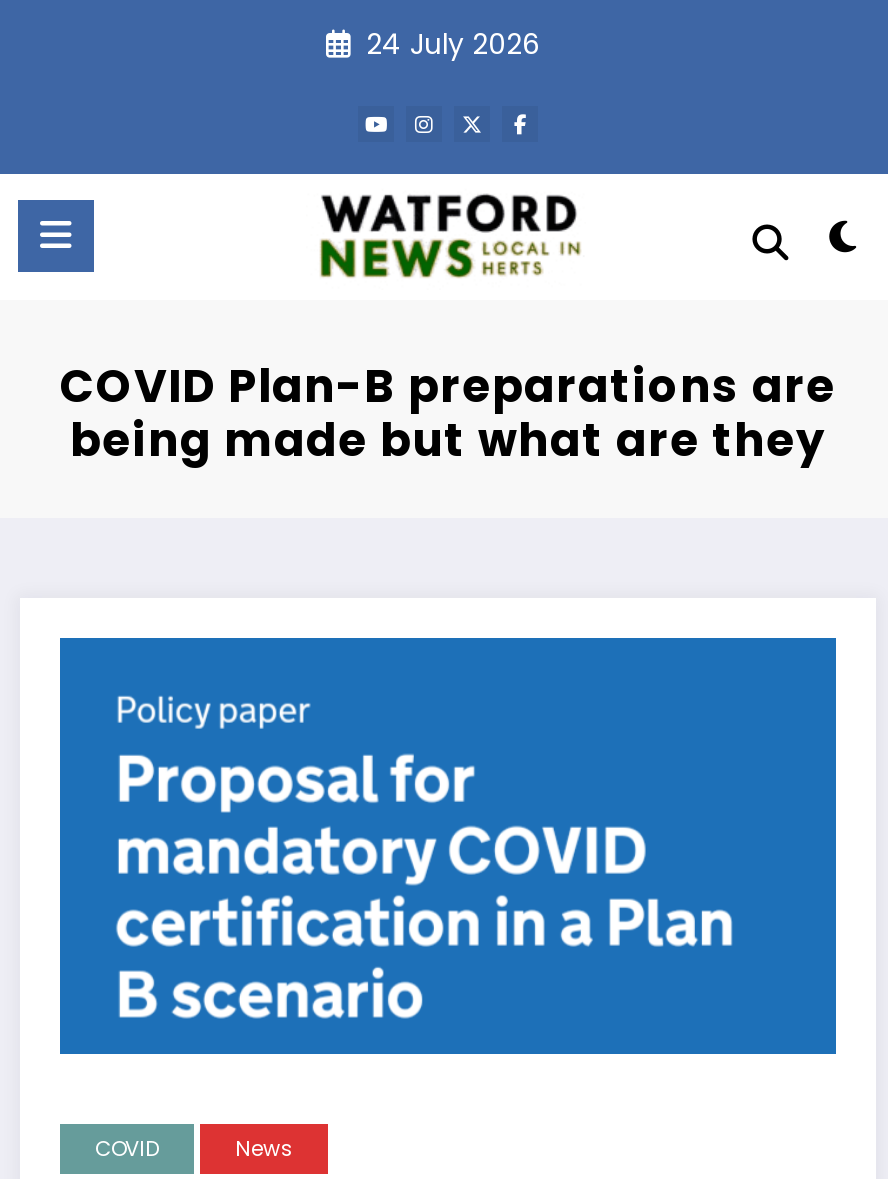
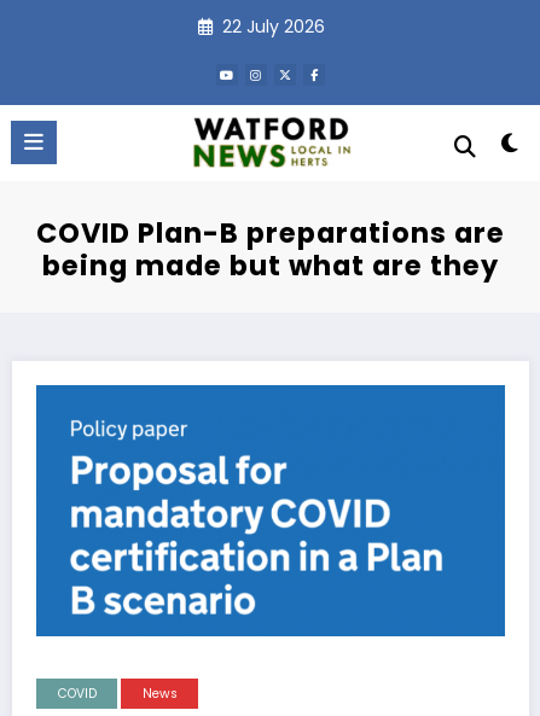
- 24 July 2026
+ 22 July 2026
